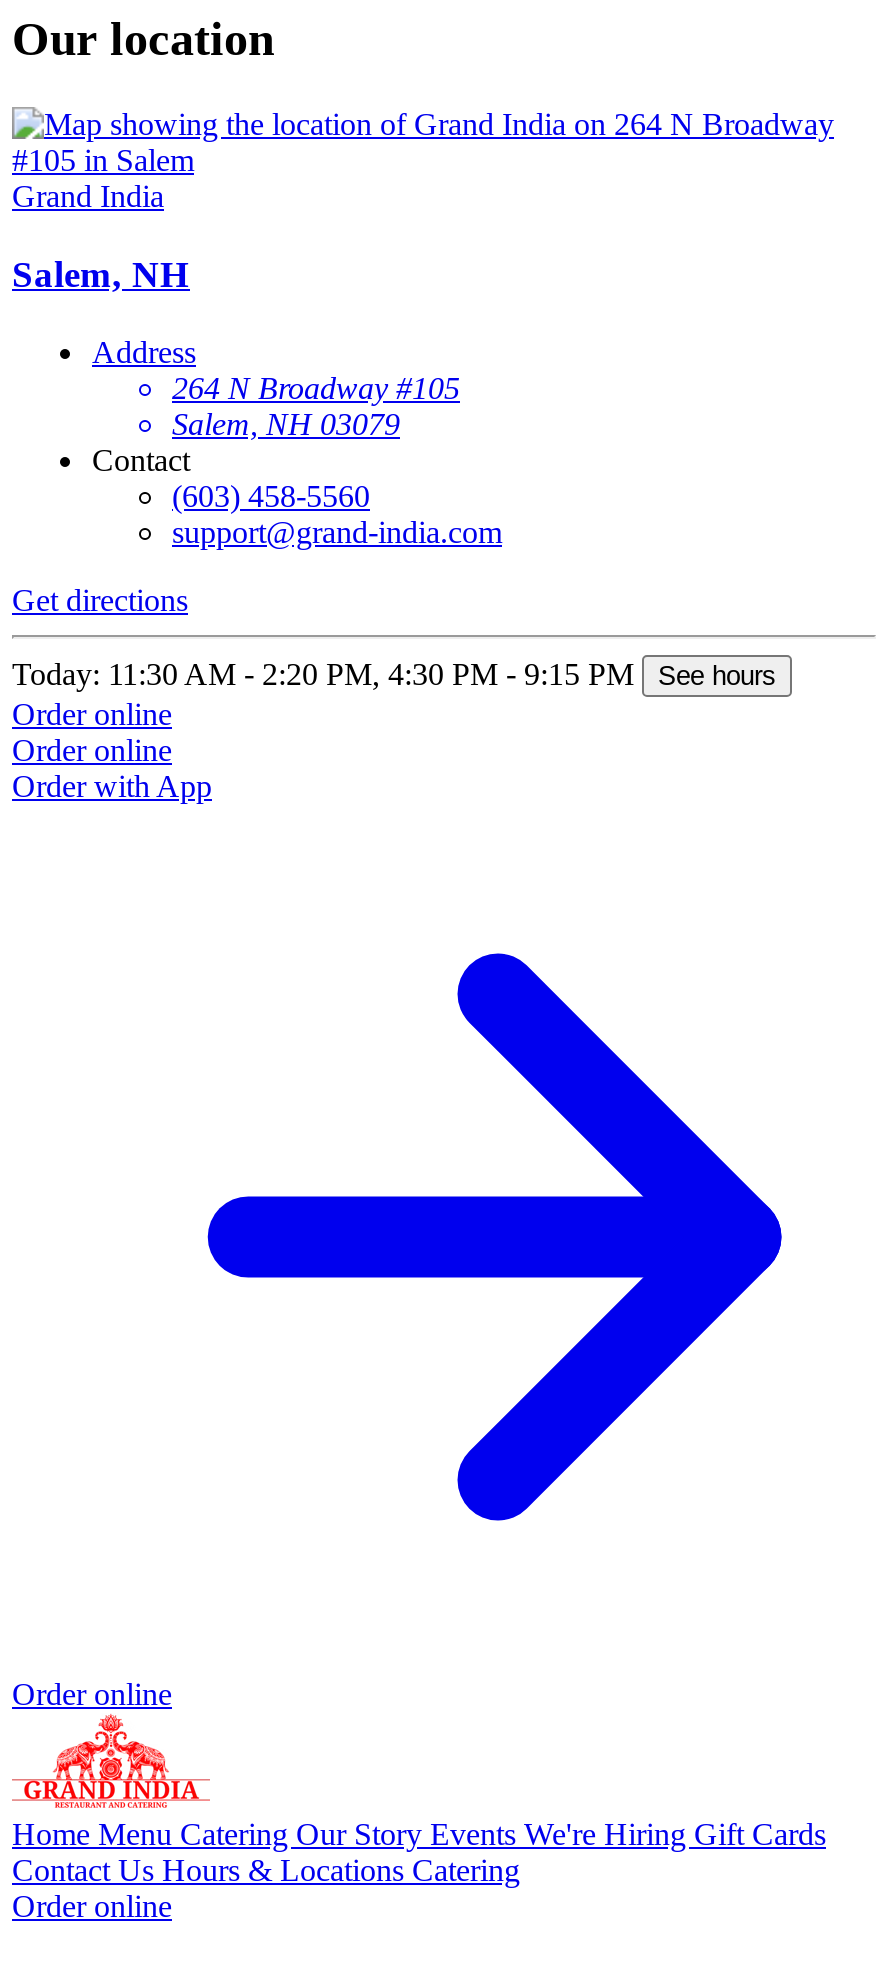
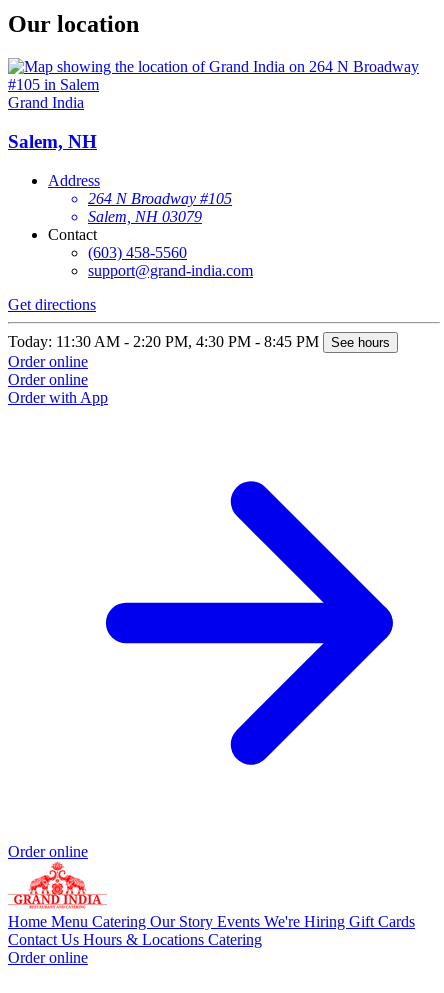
- Today: 11:30 AM - 2:20 PM, 4:30 PM - 9:15 PM
+ Today: 11:30 AM - 2:20 PM, 4:30 PM - 8:45 PM
